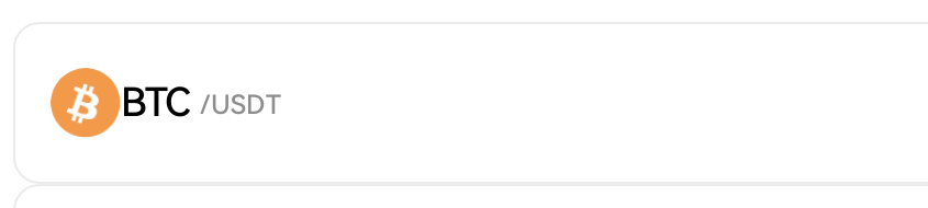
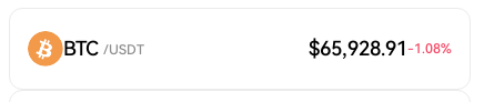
+ $65,928.91 -1.08%
